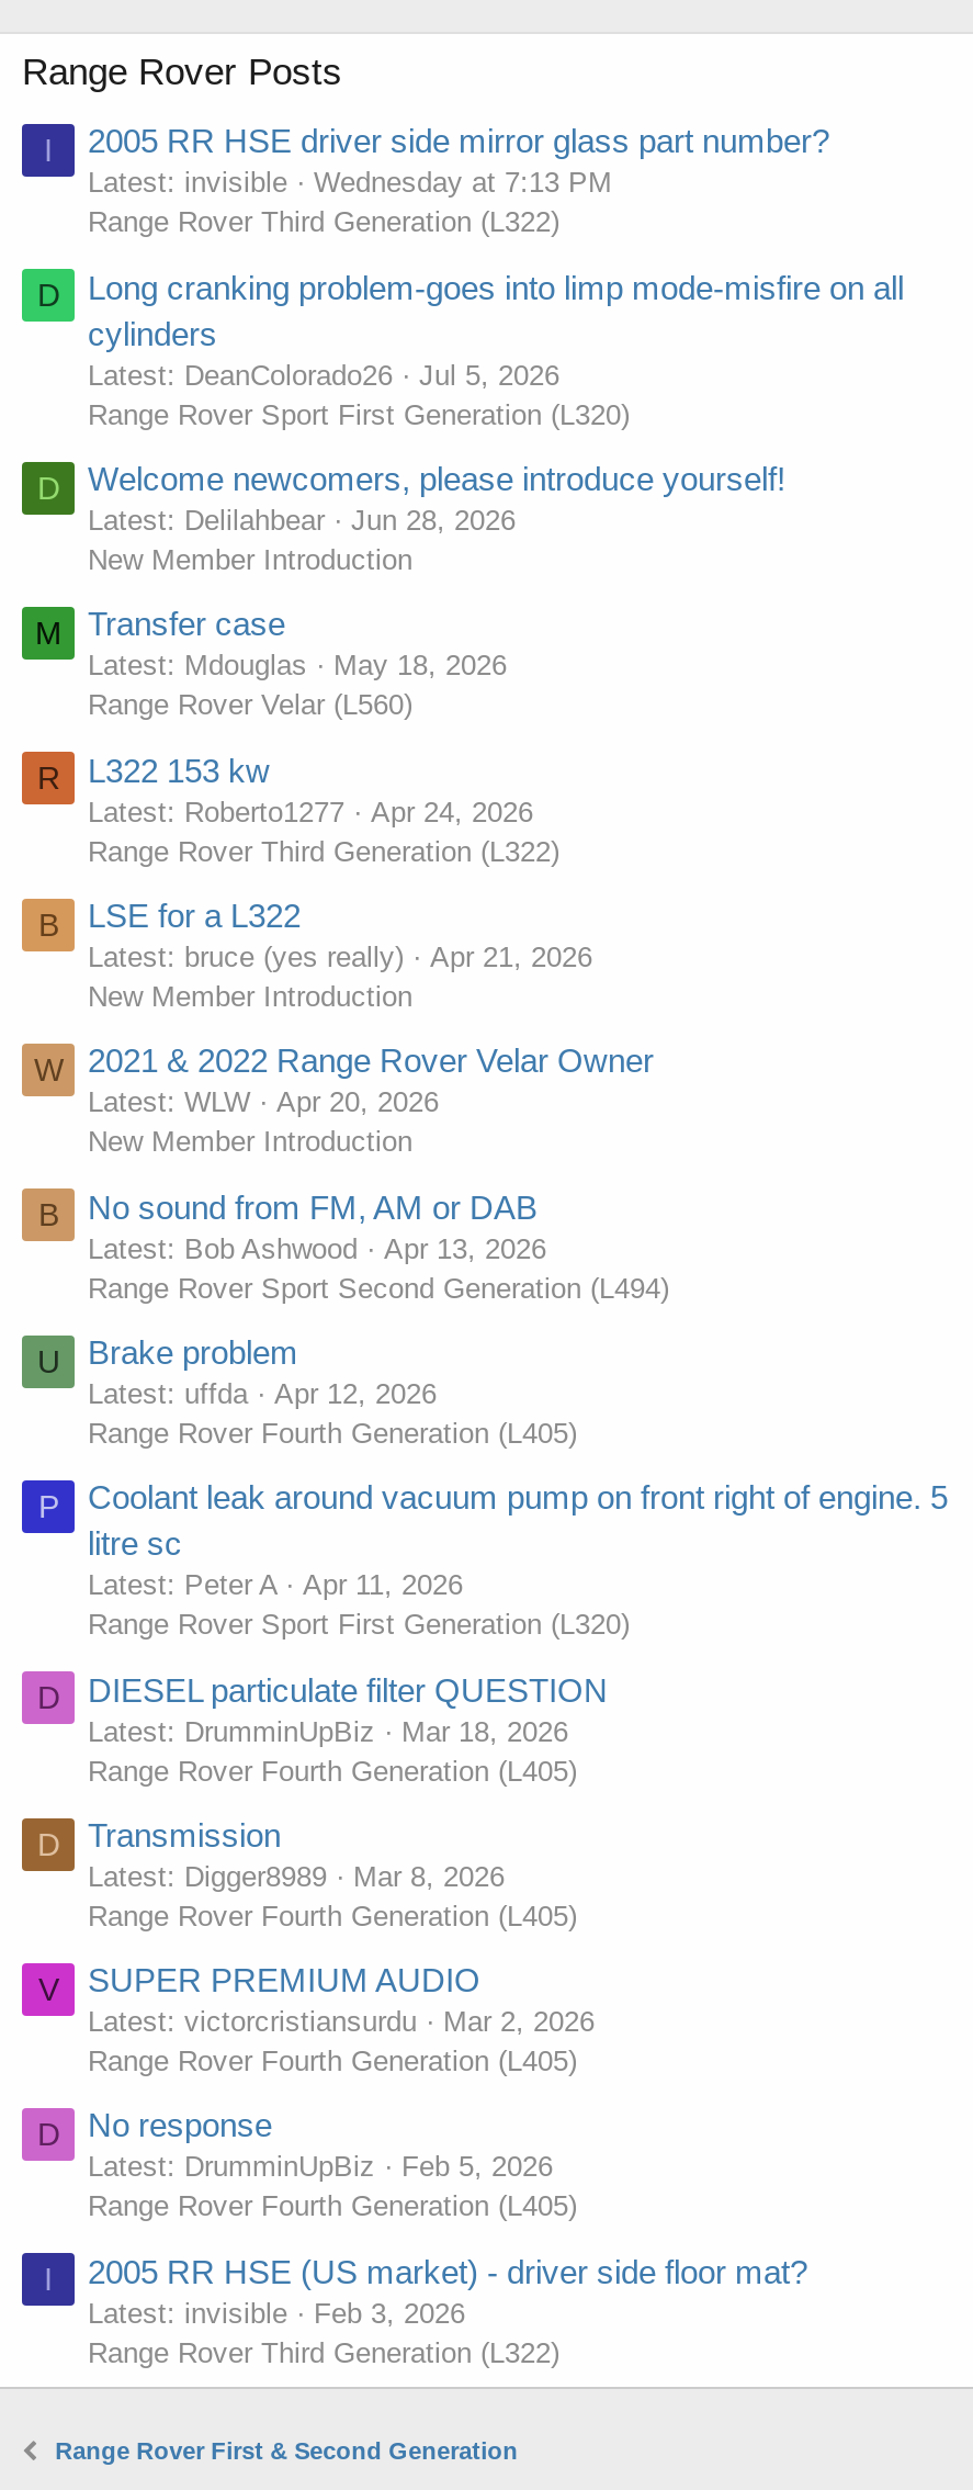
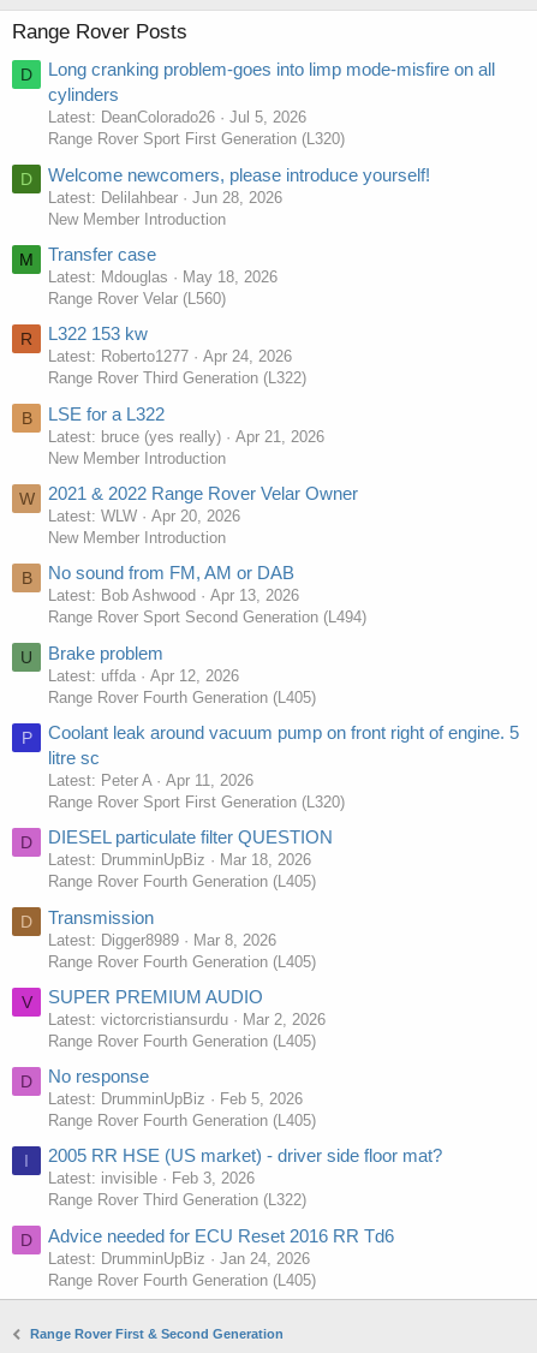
- I
- 2005 RR HSE driver side mirror glass part number?
- Latest: invisible
- Wednesday at 7:13 PM
- Range Rover Third Generation (L322)

moved up: D | Long cranking problem-goes into limp mode-misfire on all | cylinders | ... | Feb 3, 2026 | Range Rover Third Generation (L322)

+ D
+ Advice needed for ECU Reset 2016 RR Td6
+ Latest: DrumminUpBiz
+ Jan 24, 2026
+ Range Rover Fourth Generation (L405)
